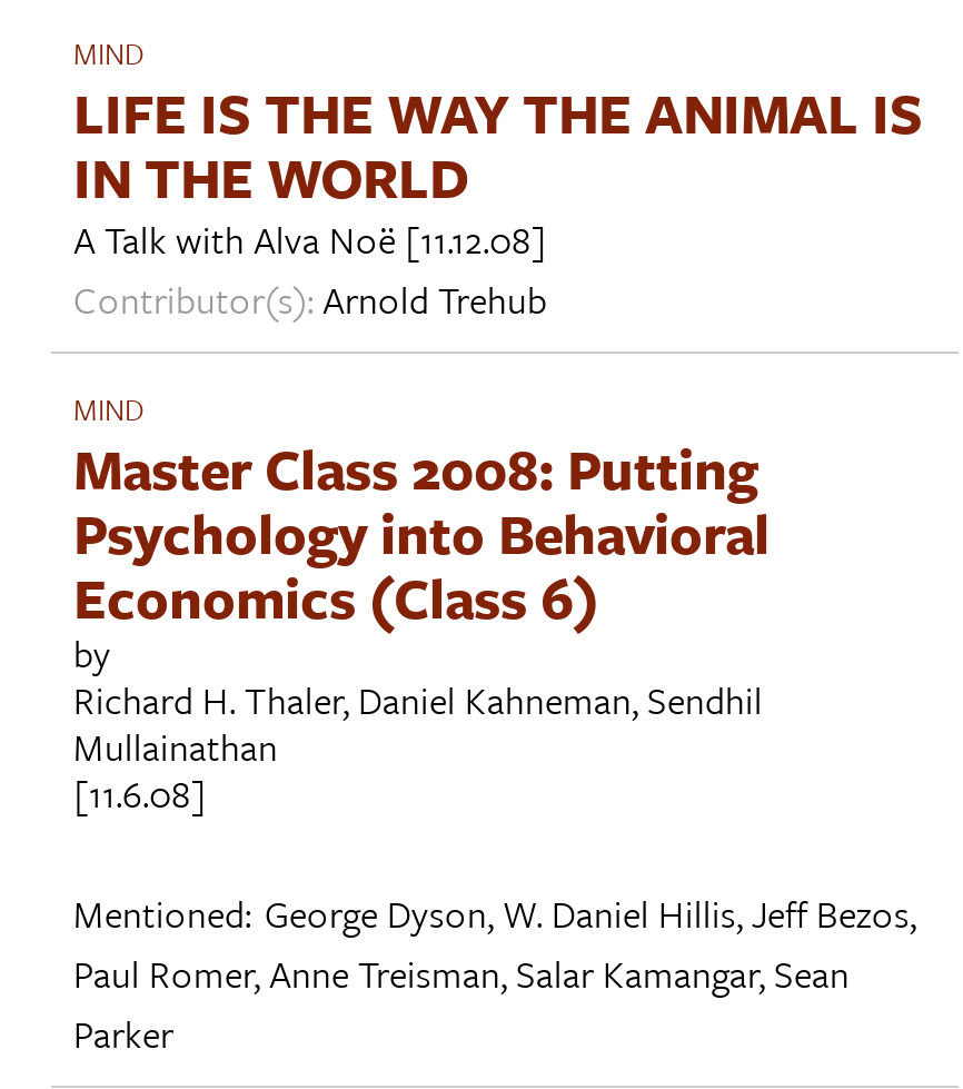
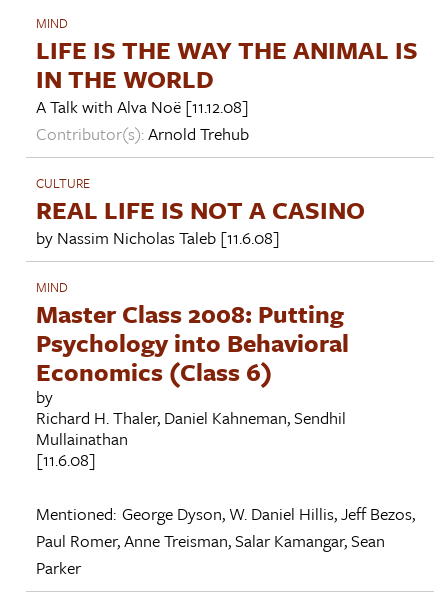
+ CULTURE
+ REAL LIFE IS NOT A CASINO
+ by Nassim Nicholas Taleb [11.6.08]
